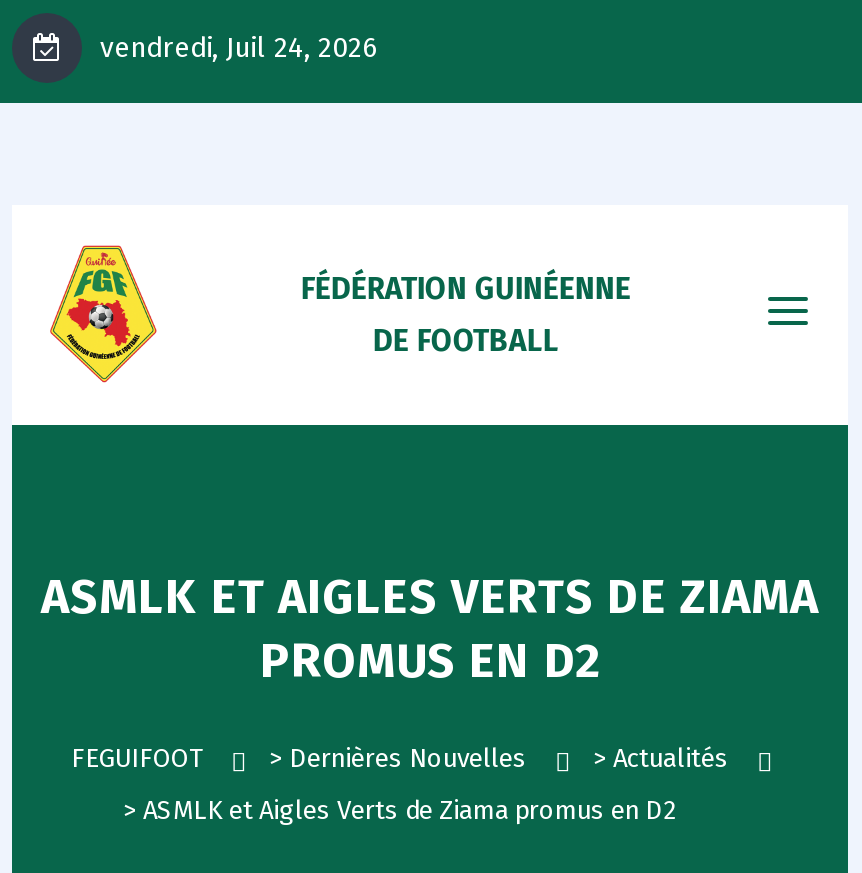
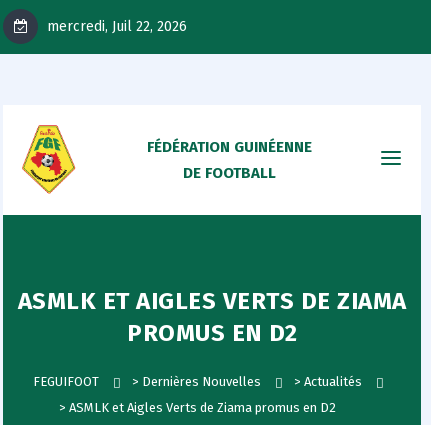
- vendredi, Juil 24, 2026
+ mercredi, Juil 22, 2026
